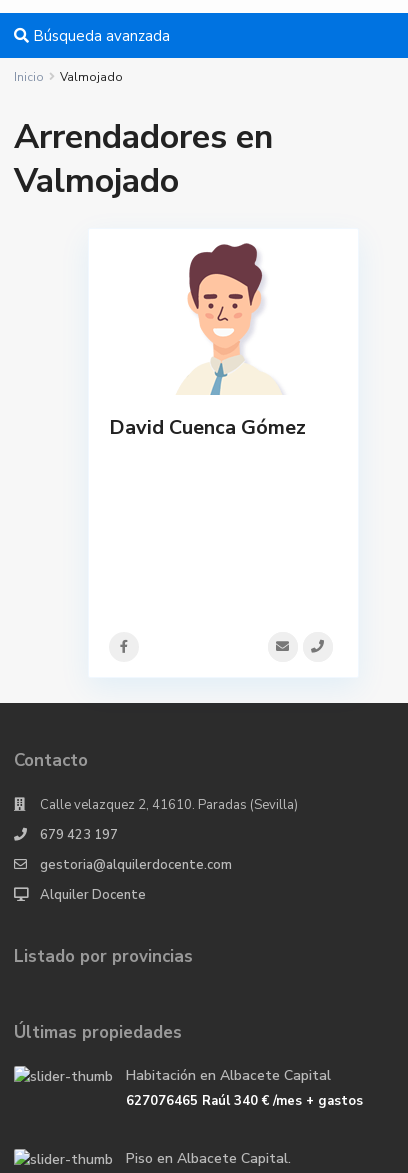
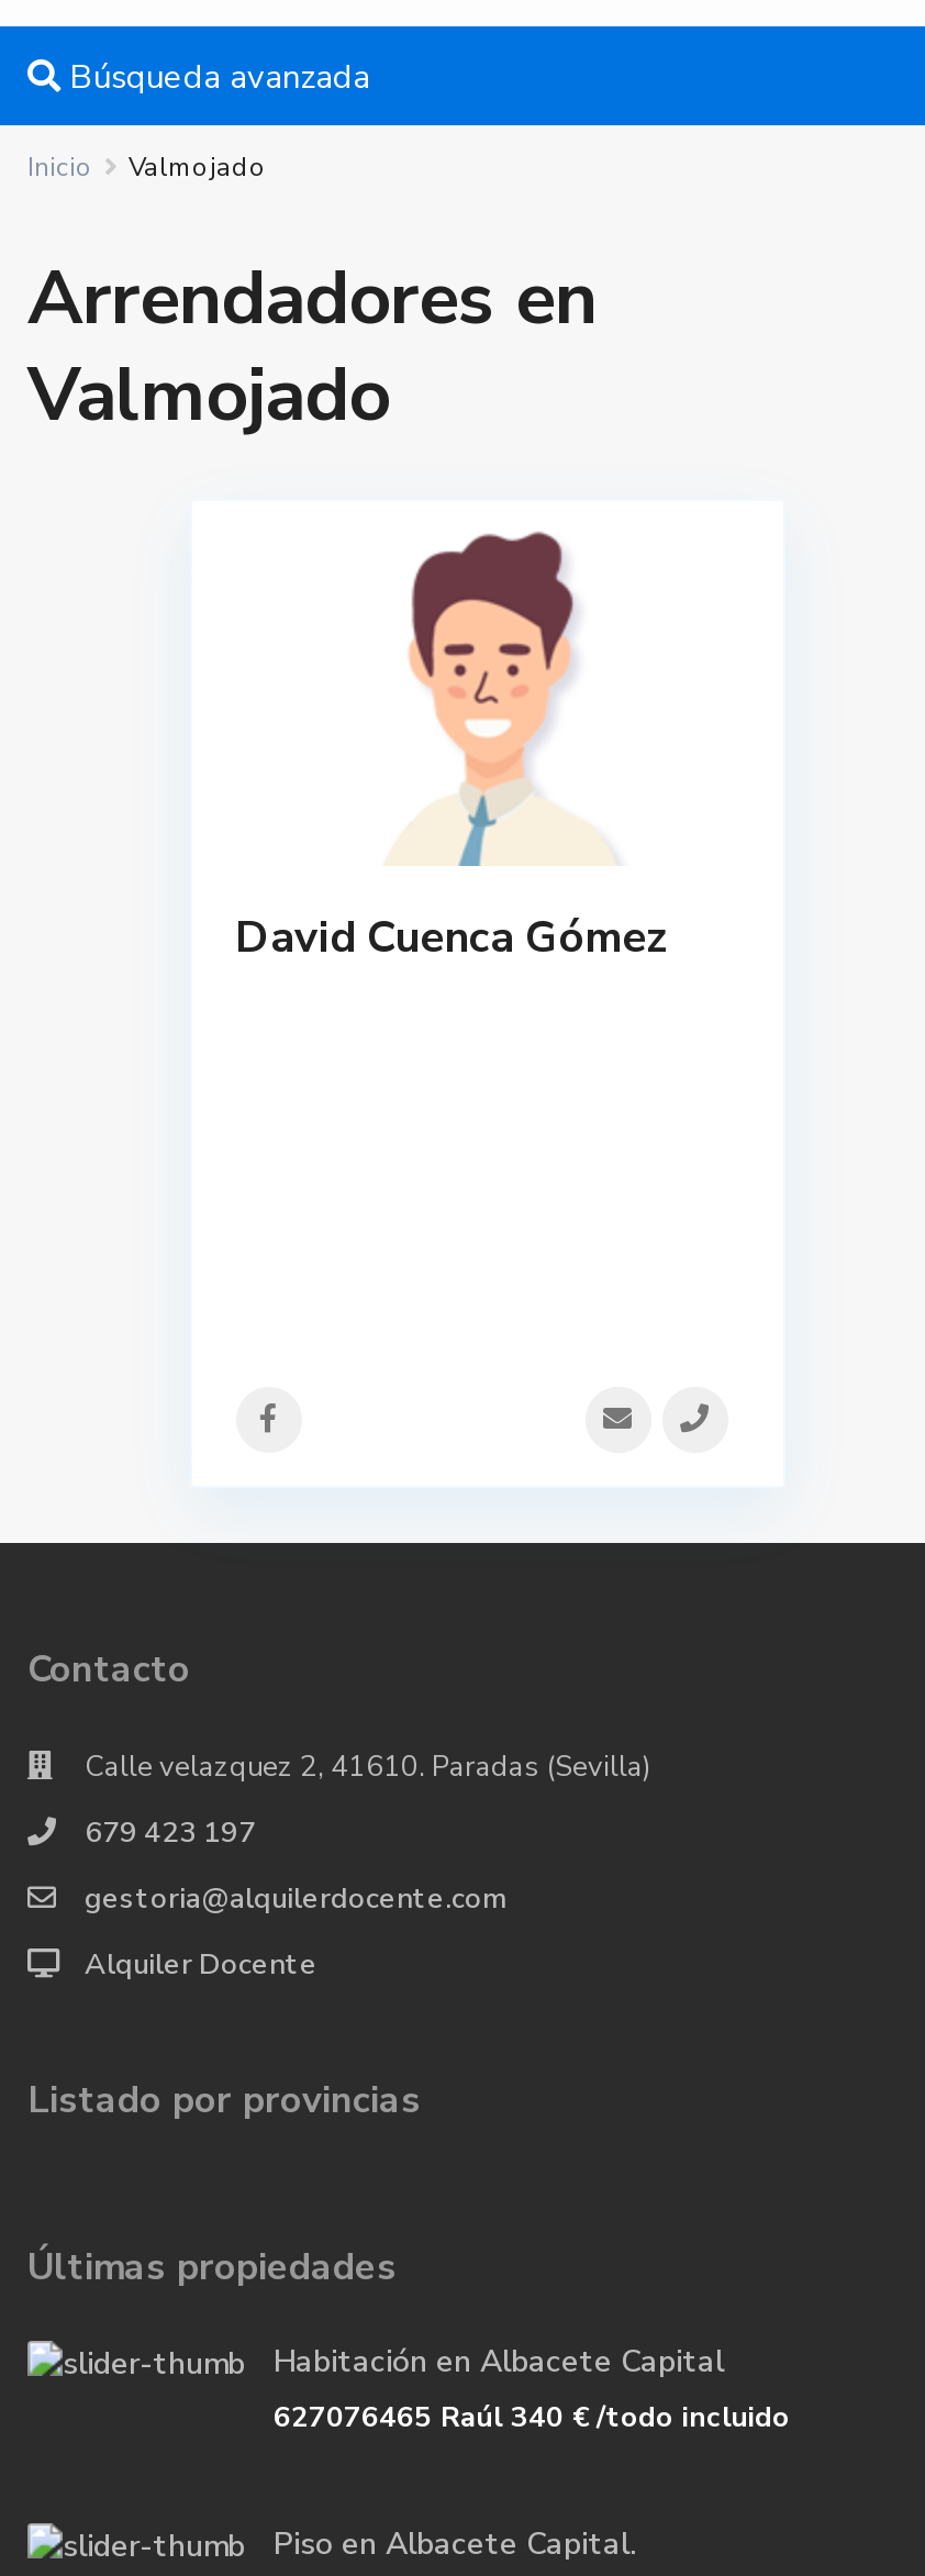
- 627076465 Raúl 340 €/mes + gastos
+ 627076465 Raúl 340 €/todo incluido
